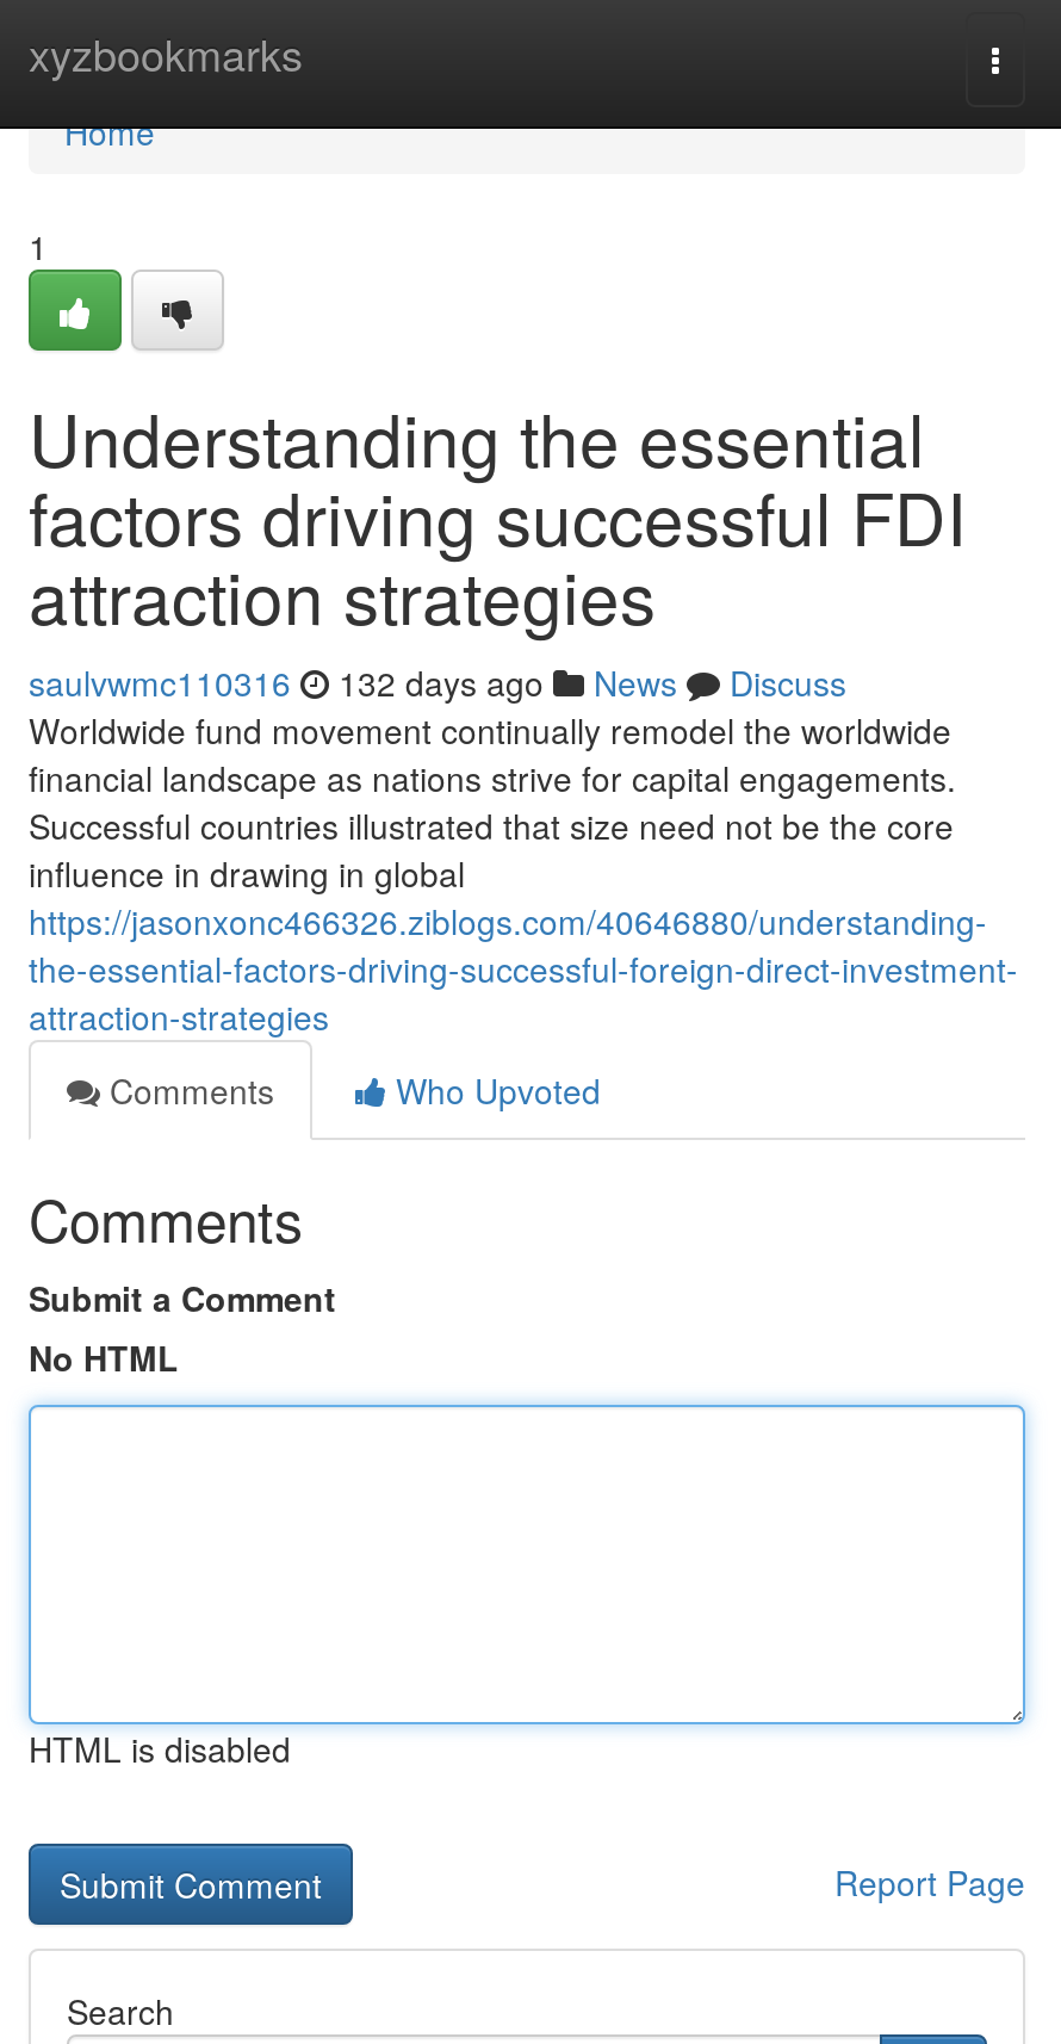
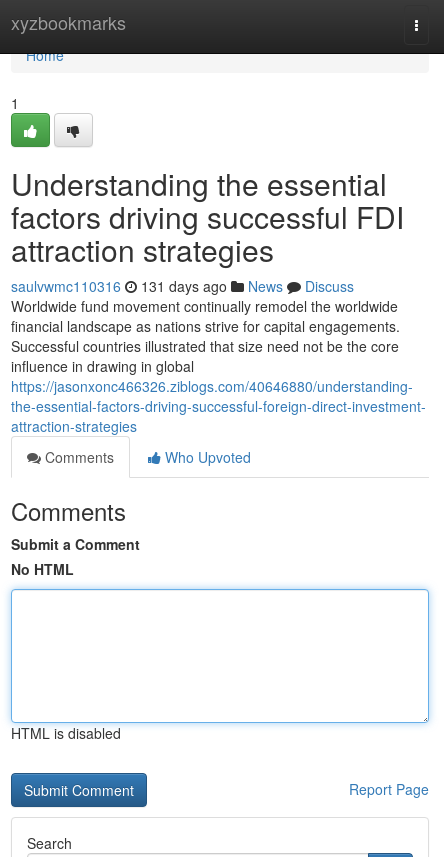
- saulvwmc110316 132 days ago News Discuss
+ saulvwmc110316 131 days ago News Discuss
